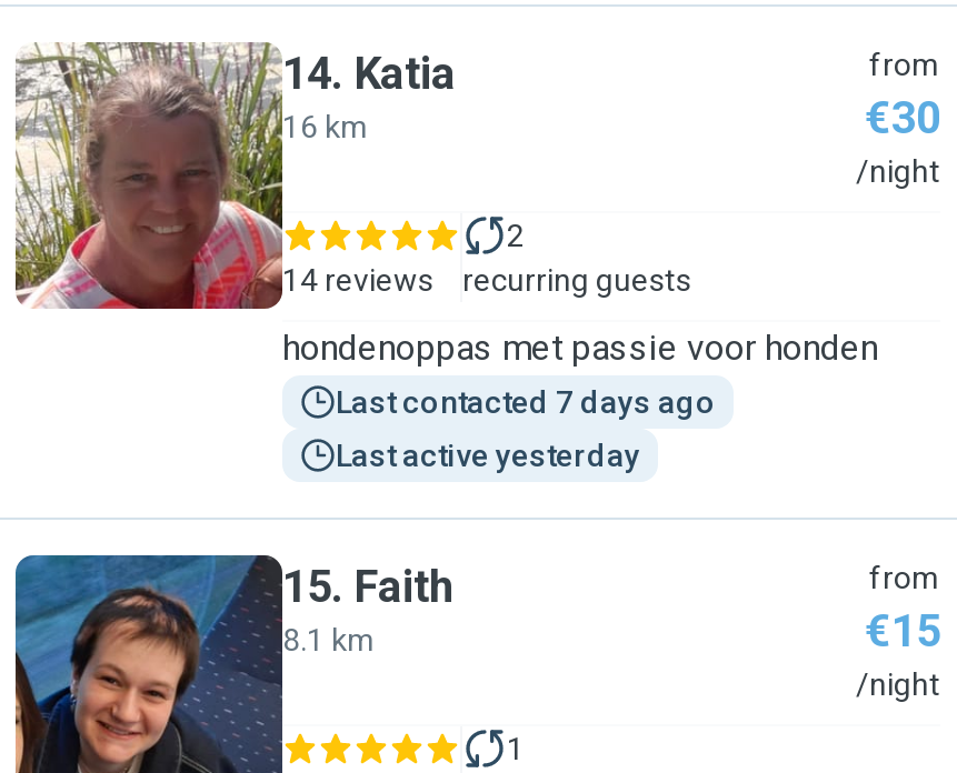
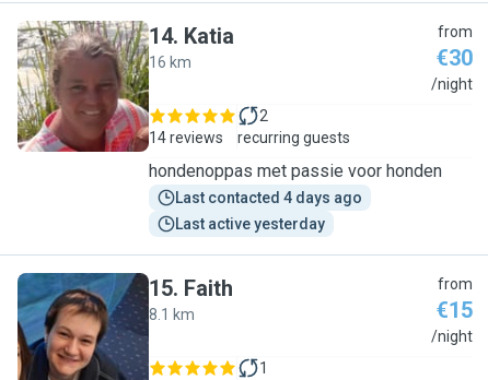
- Last contacted 7 days ago
+ Last contacted 4 days ago
